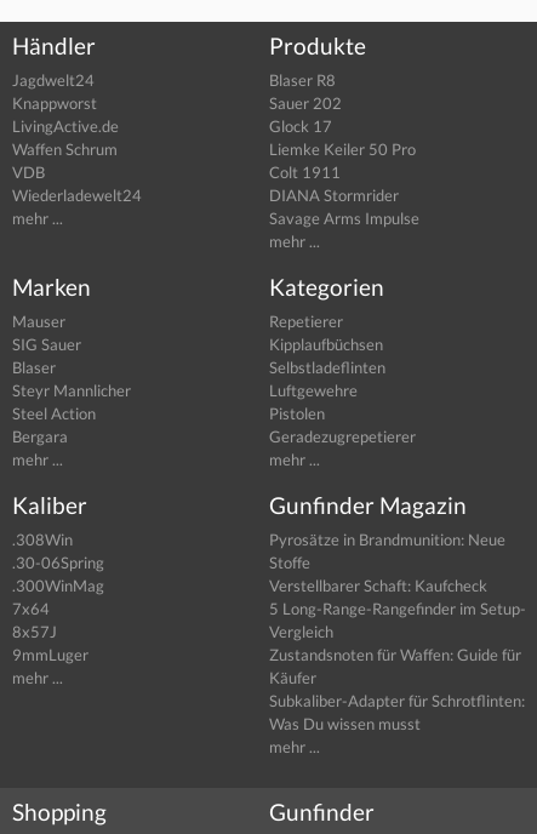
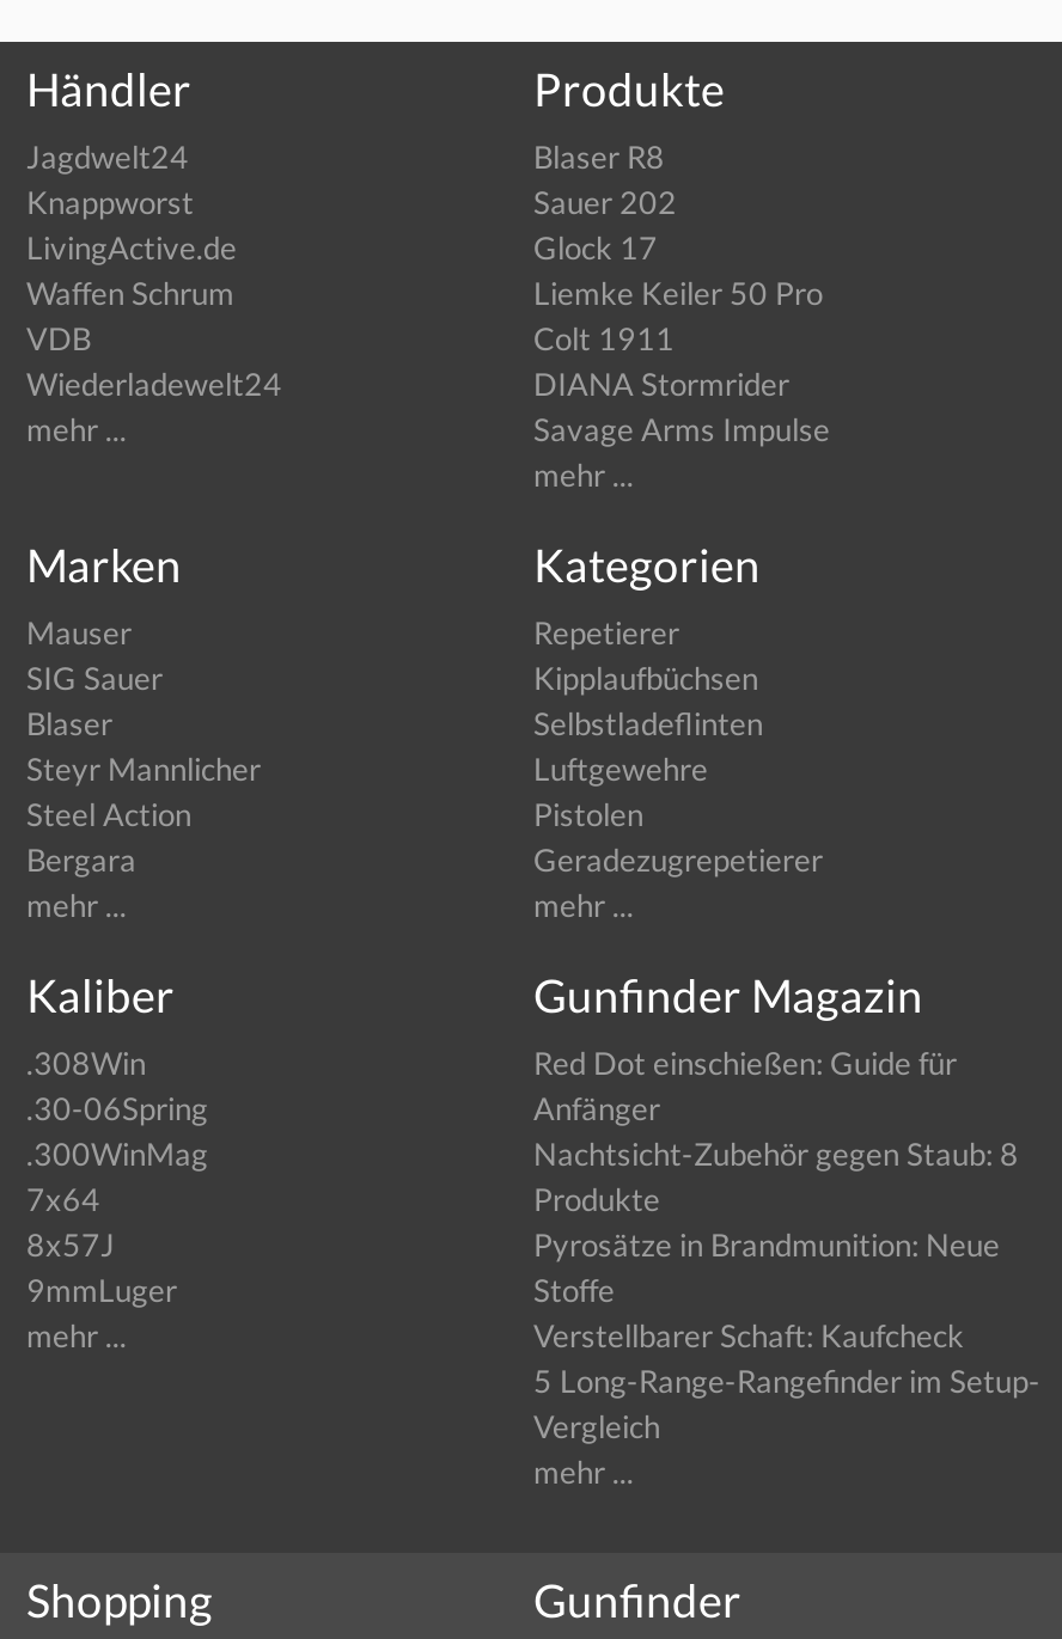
moved down: Pyrosätze in Brandmunition: Neue | Stoffe | Verstellbarer Schaft: Kaufcheck | 5 Long-Range-Rangefinder im Setup- | Vergleich

+ Red Dot einschießen: Guide für
+ Anfänger
+ Nachtsicht-Zubehör gegen Staub: 8
+ Produkte

- Zustandsnoten für Waffen: Guide für
- Käufer
- Subkaliber-Adapter für Schrotflinten:
- Was Du wissen musst
